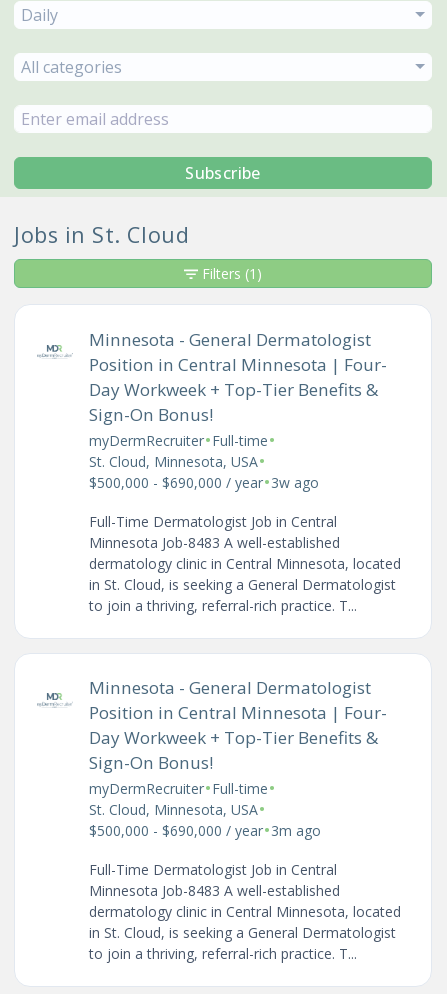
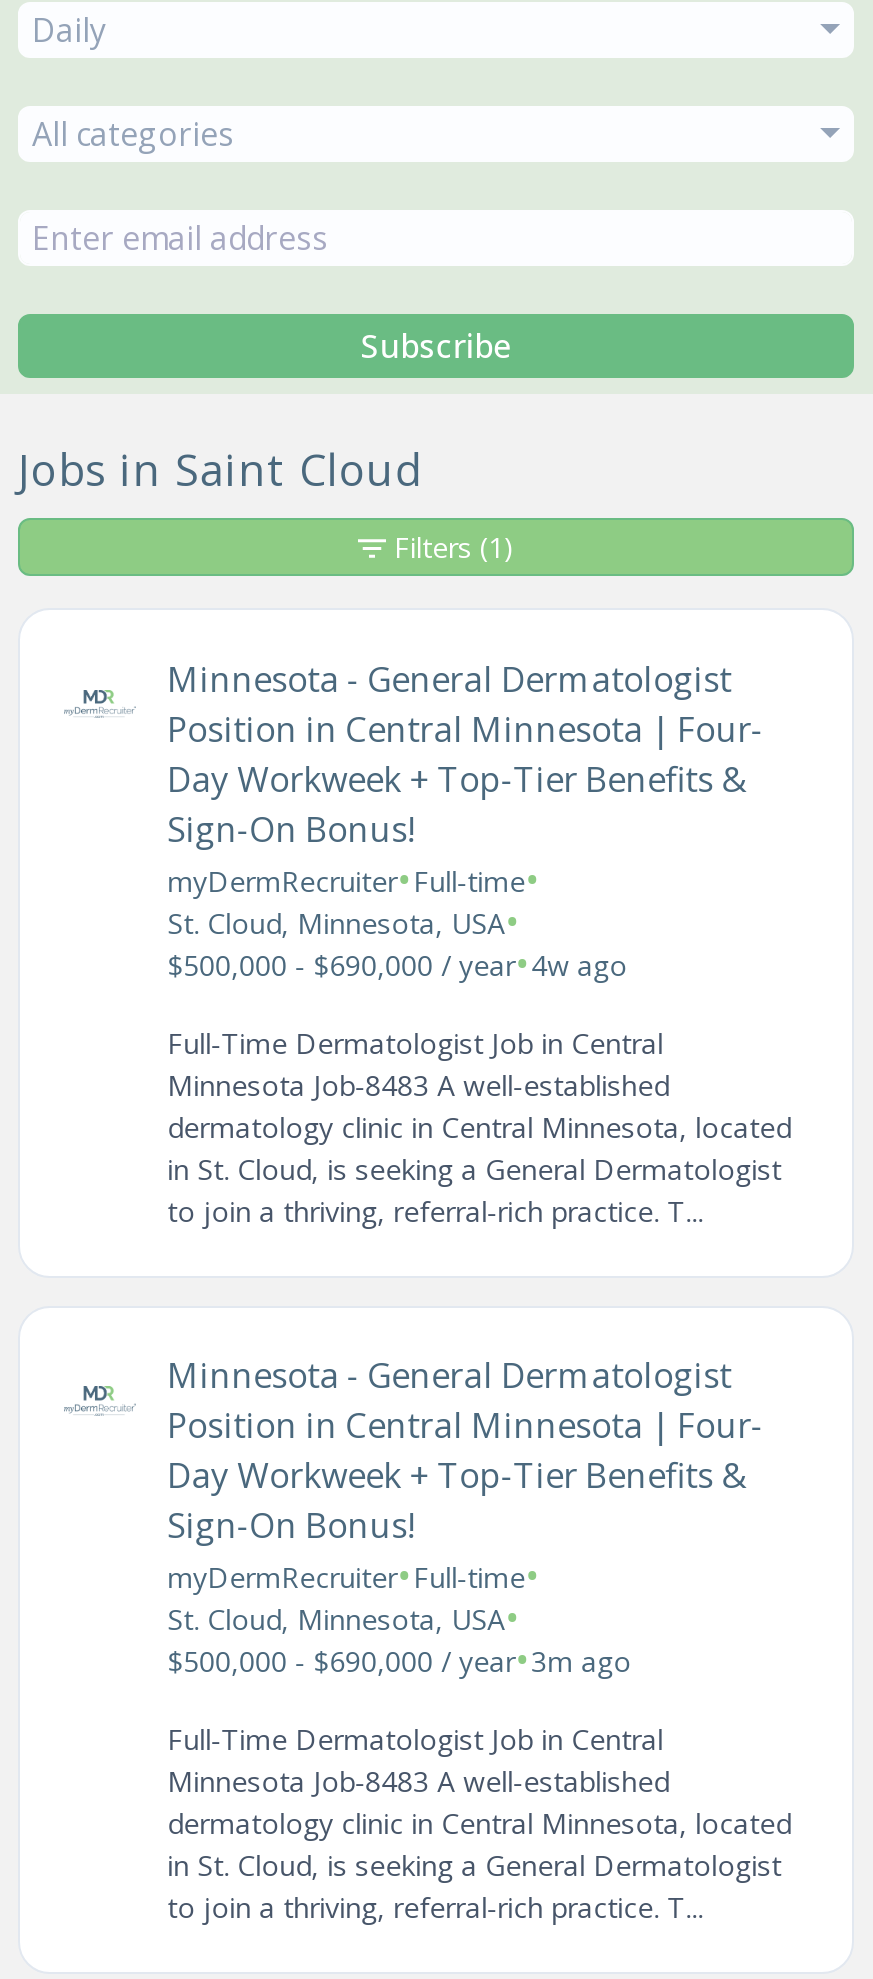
- Jobs in St. Cloud
+ Jobs in Saint Cloud

- $500,000 - $690,000 / year•3w ago
+ $500,000 - $690,000 / year•4w ago
